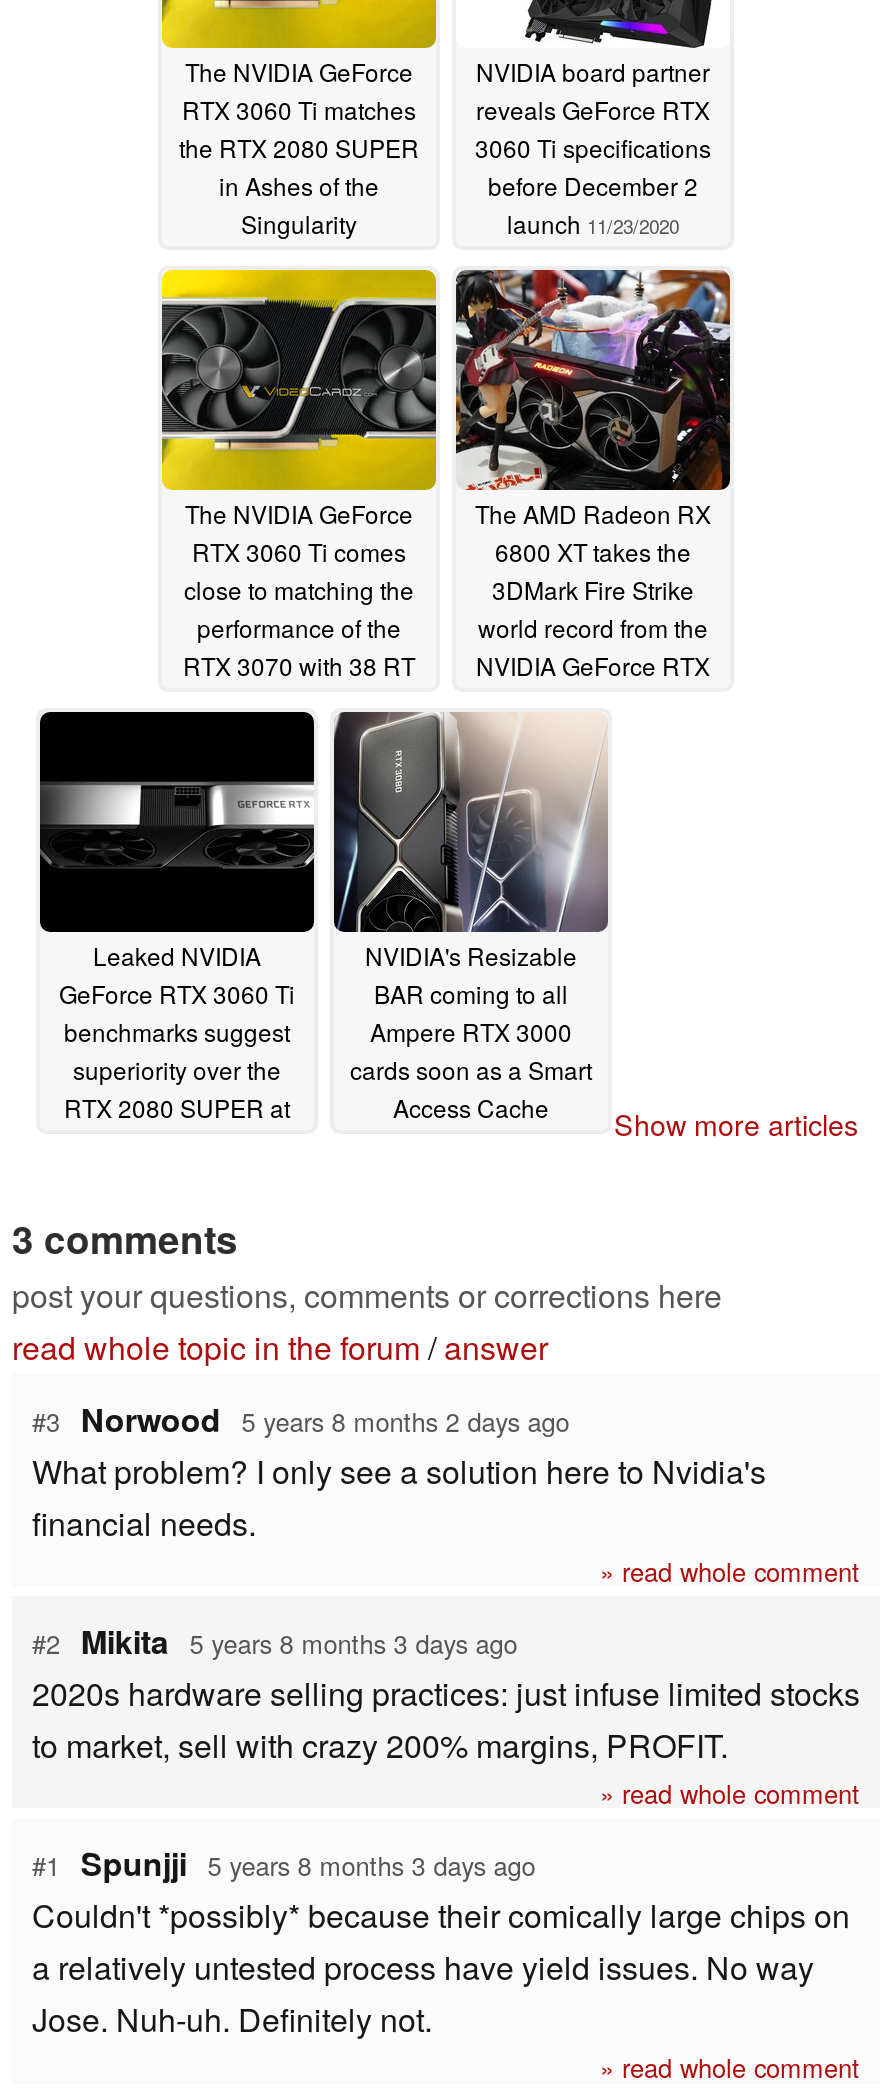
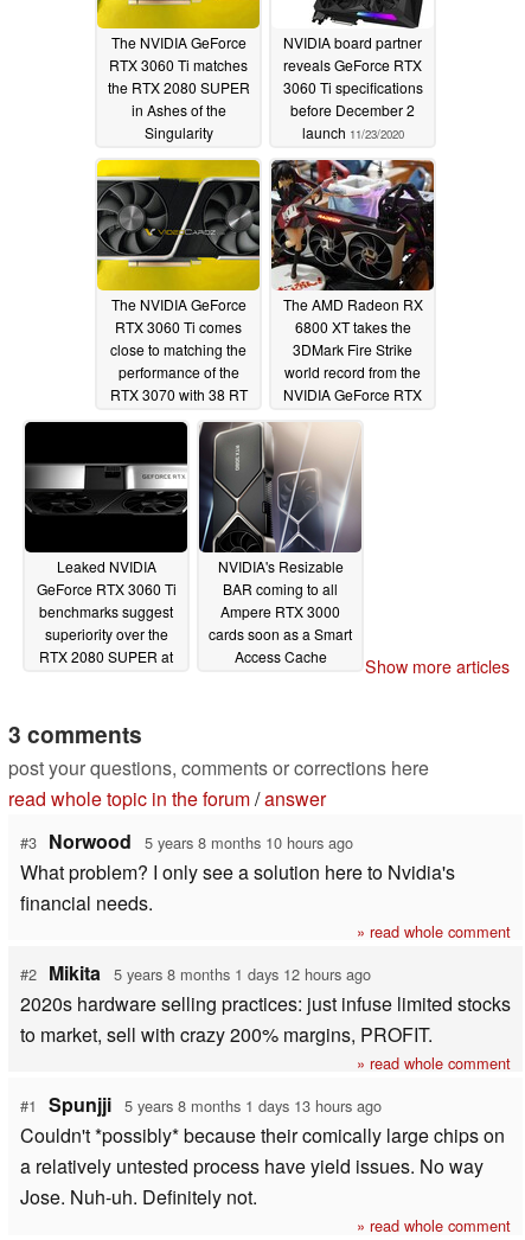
- #3 Norwood 5 years 8 months 2 days ago
+ #3 Norwood 5 years 8 months 10 hours ago

- #2 Mikita 5 years 8 months 3 days ago
+ #2 Mikita 5 years 8 months 1 days 12 hours ago

- #1 Spunjji 5 years 8 months 3 days ago
+ #1 Spunjji 5 years 8 months 1 days 13 hours ago
